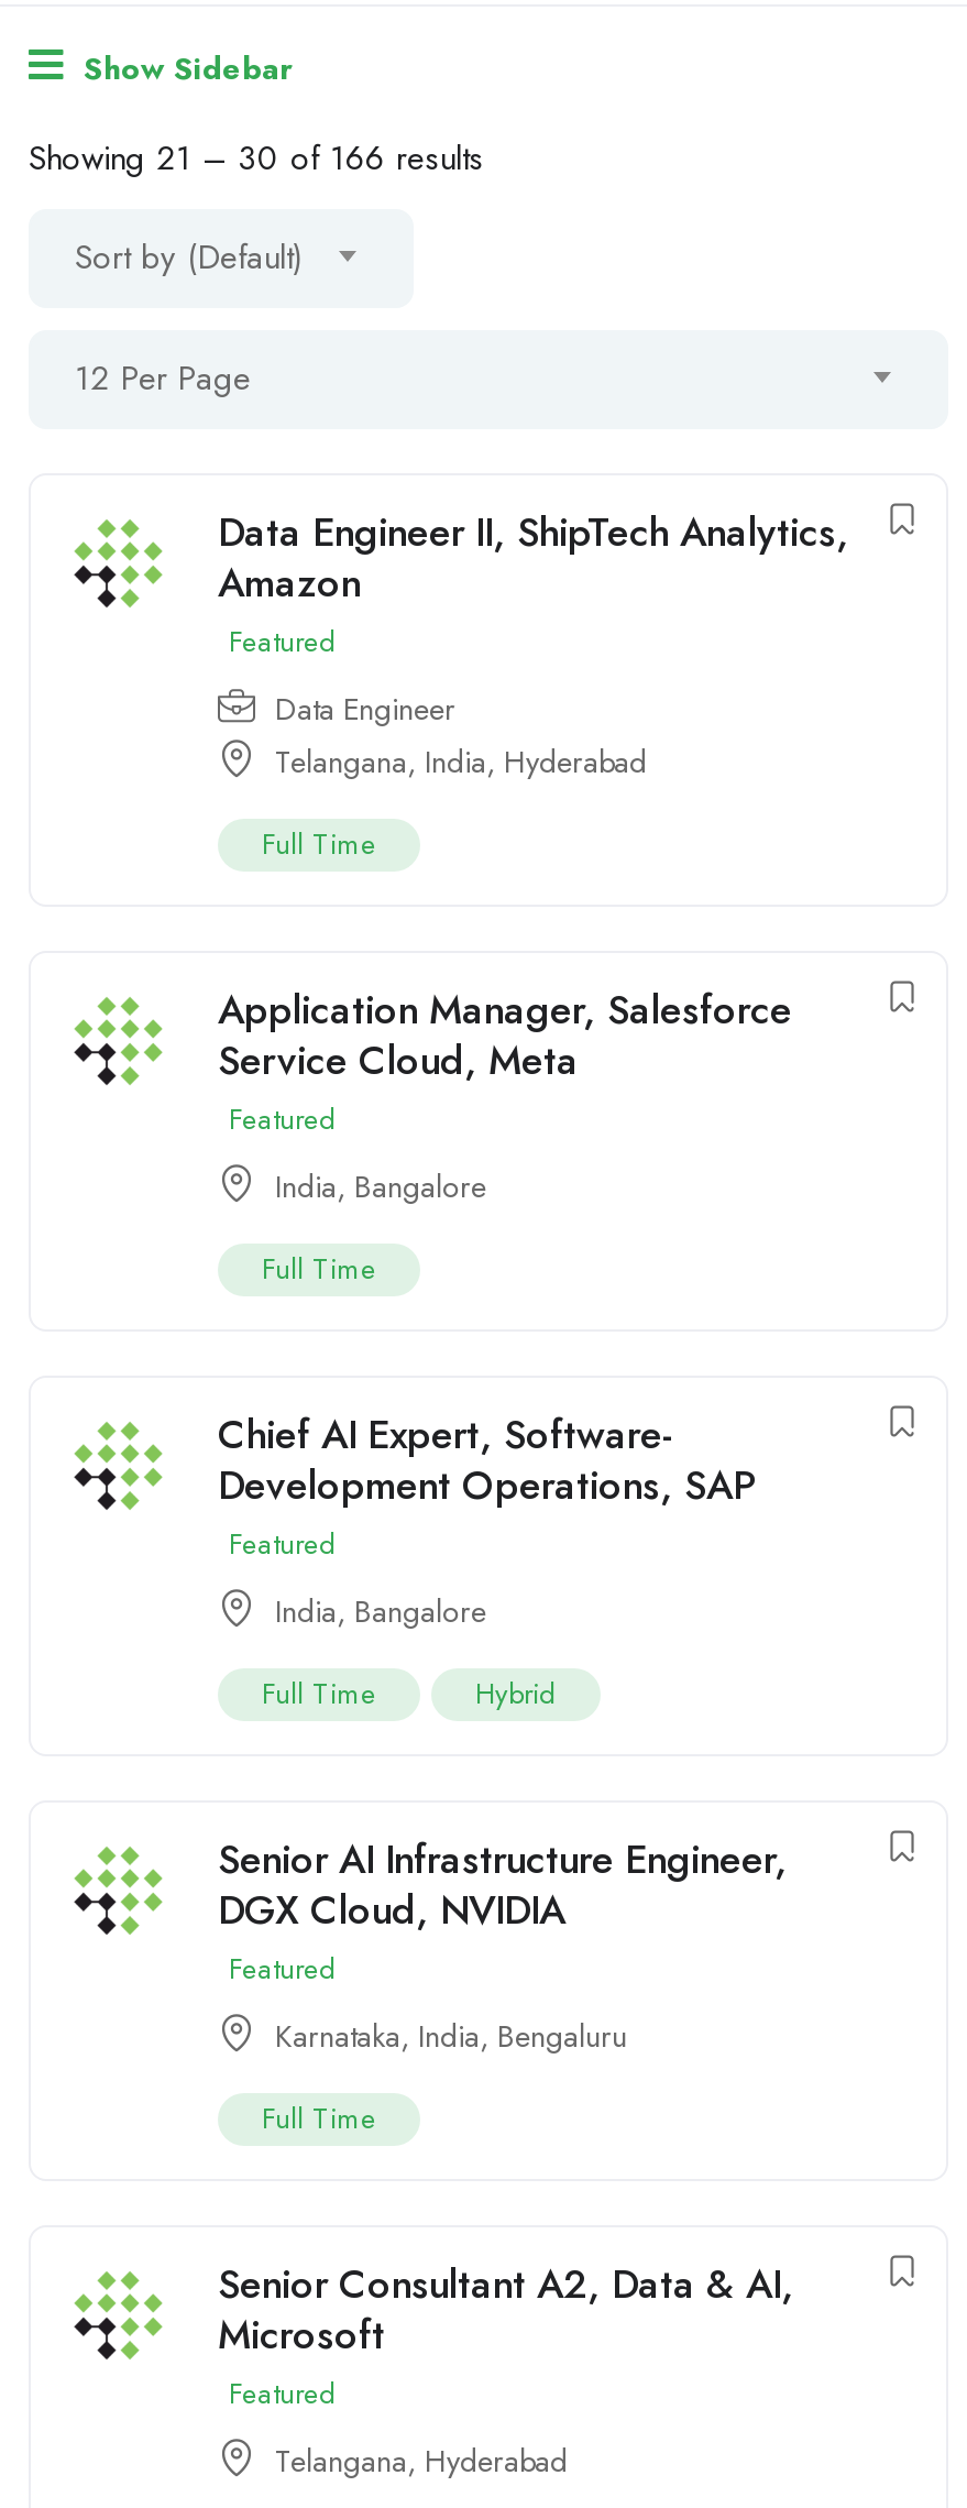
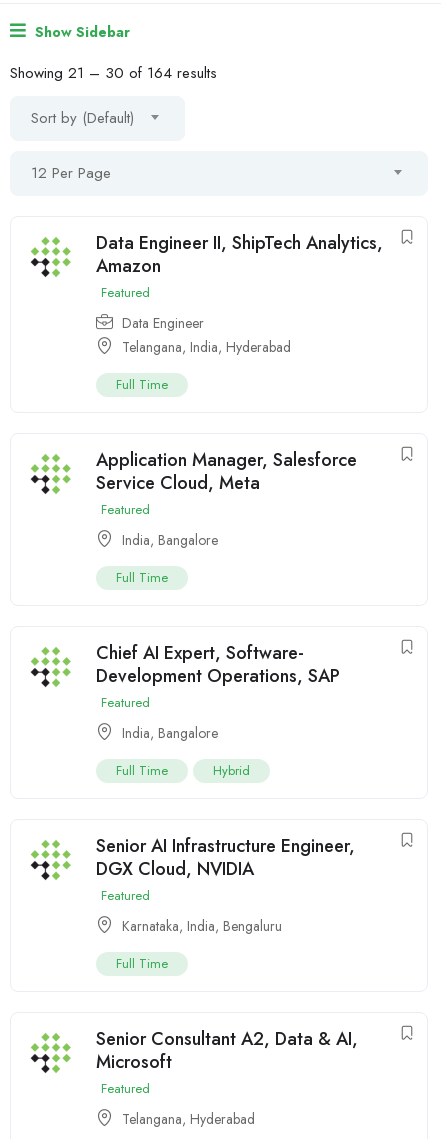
- Showing 21 – 30 of 166 results
+ Showing 21 – 30 of 164 results
